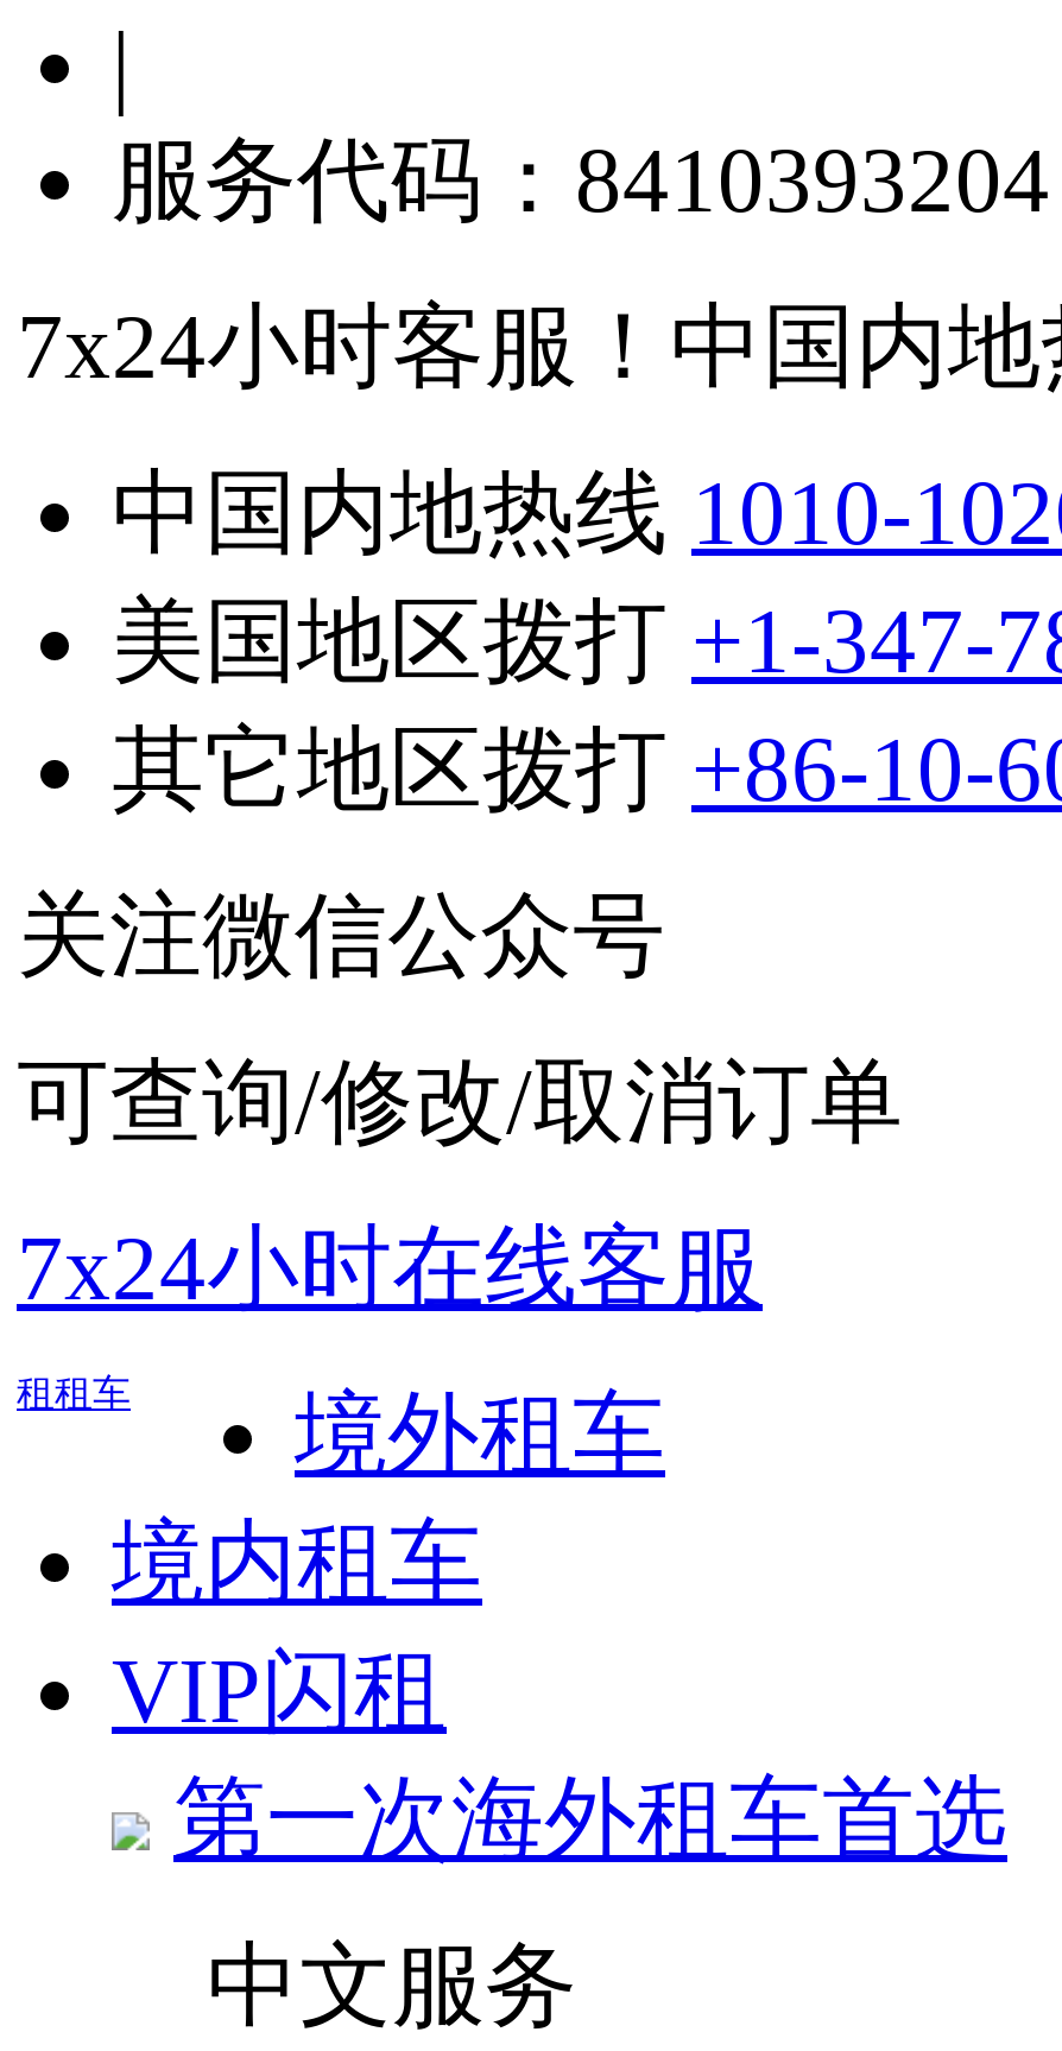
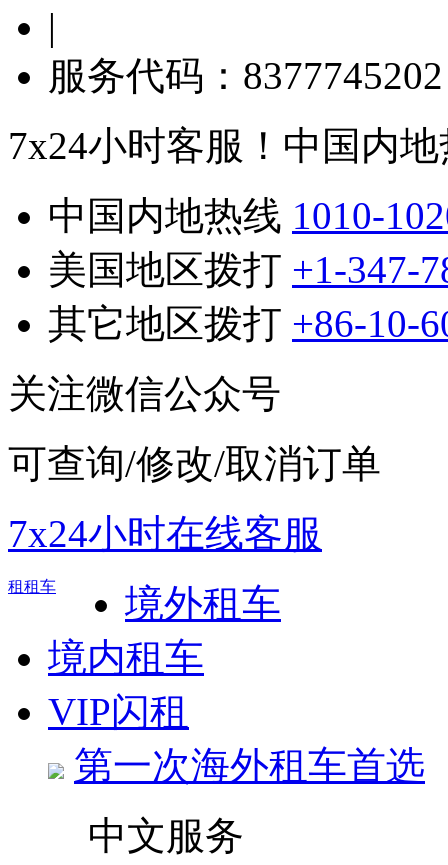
- 服务代码：8410393204
+ 服务代码：8377745202
